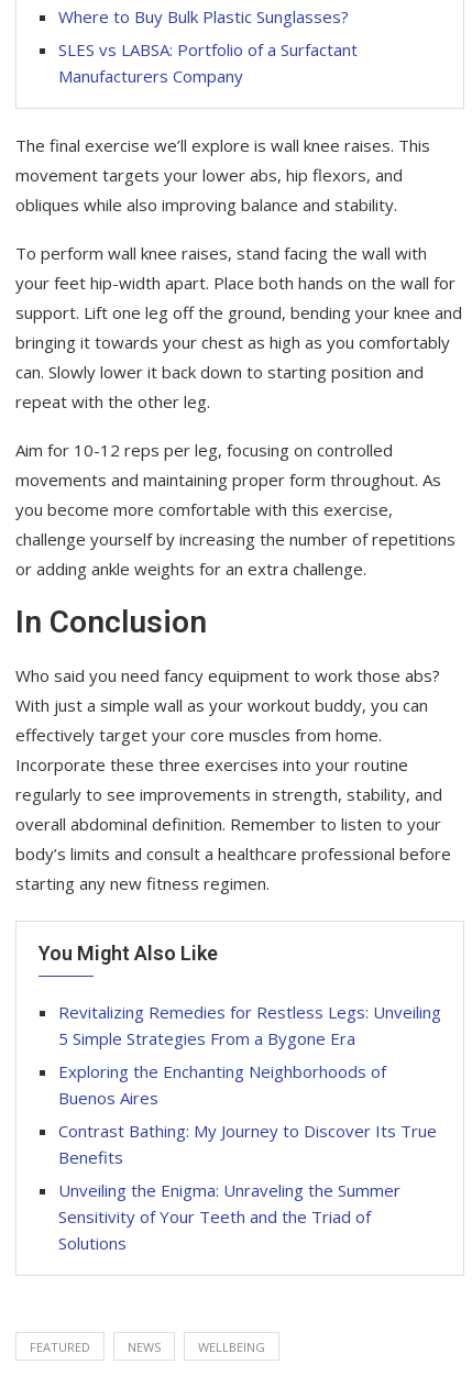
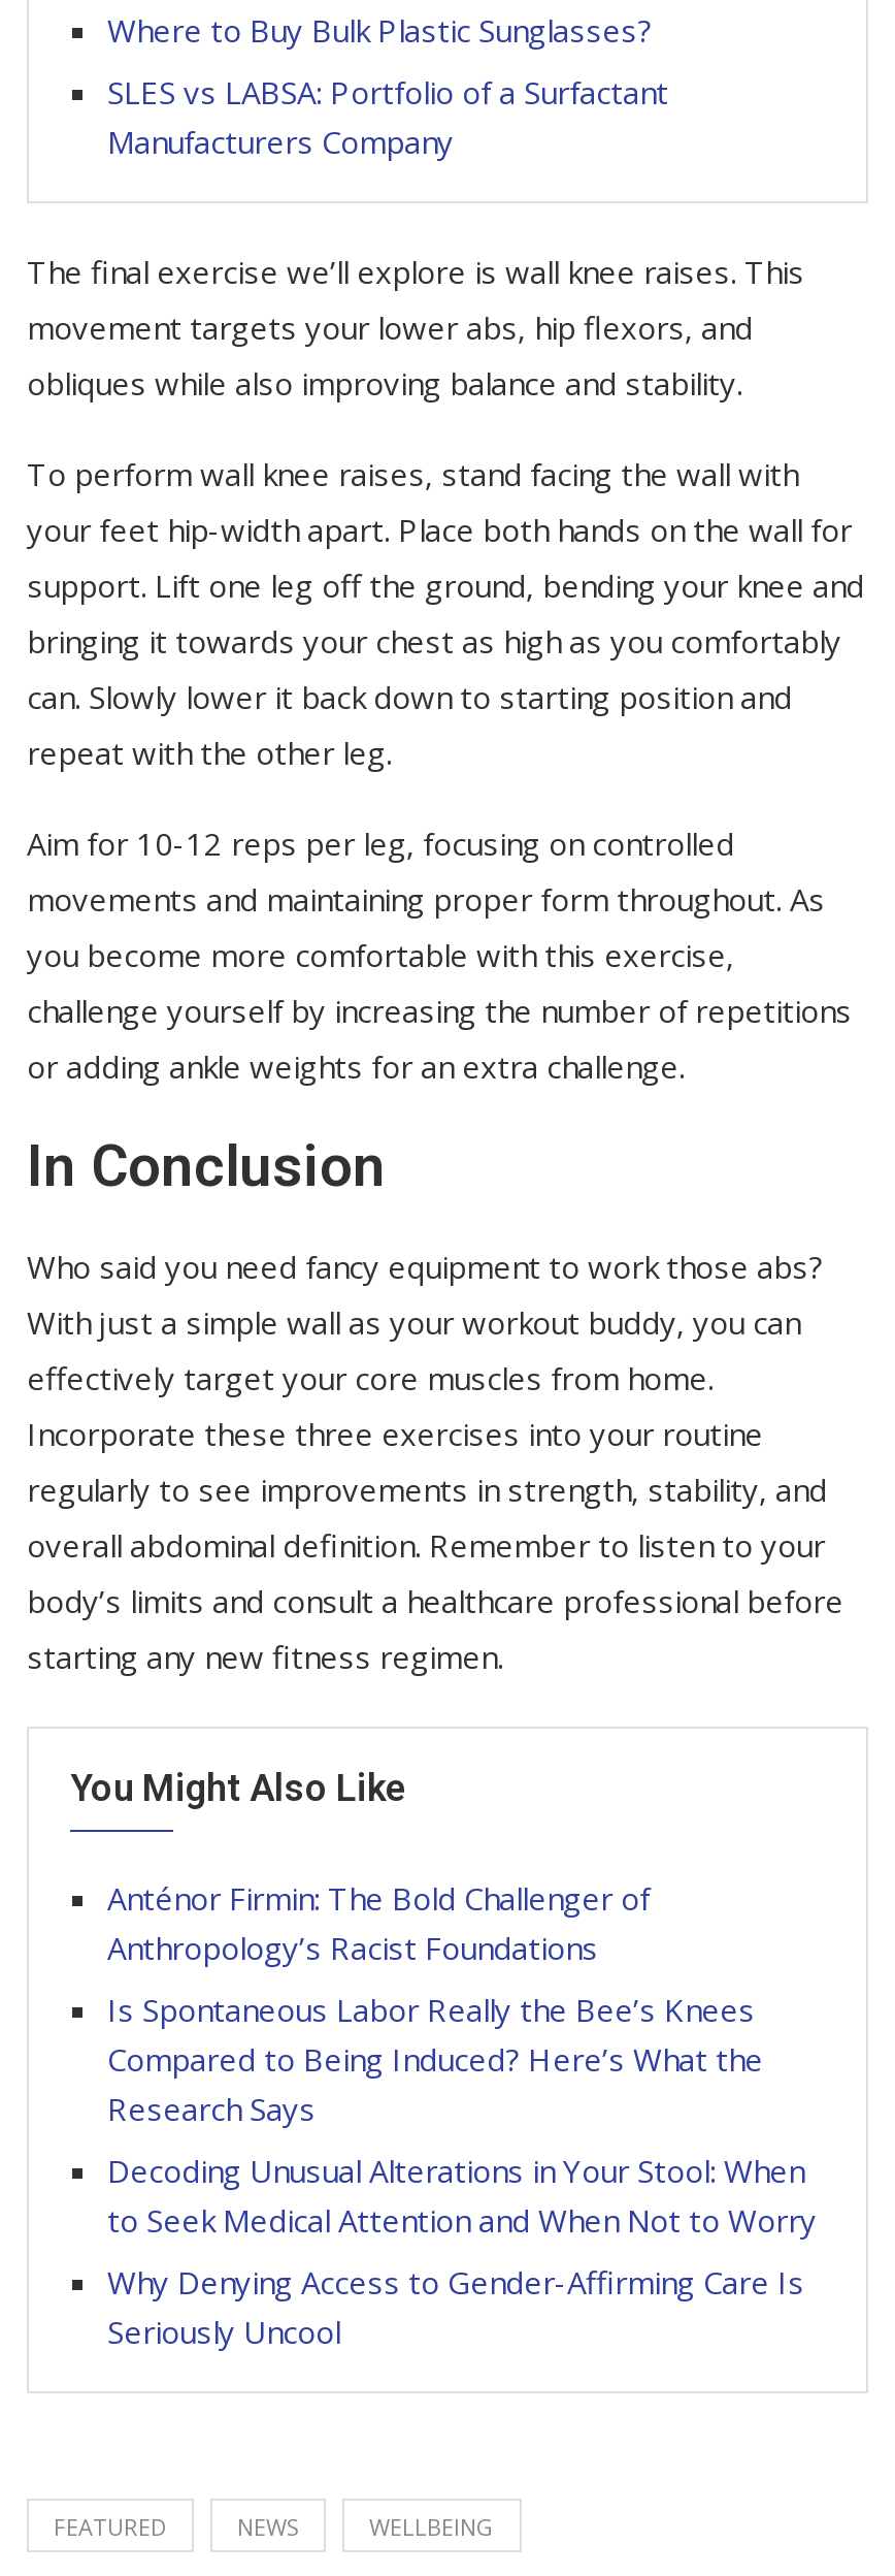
- Revitalizing Remedies for Restless Legs: Unveiling
- 5 Simple Strategies From a Bygone Era
+ Anténor Firmin: The Bold Challenger of
+ Anthropology’s Racist Foundations

- Exploring the Enchanting Neighborhoods of
- Buenos Aires
+ Is Spontaneous Labor Really the Bee’s Knees
+ Compared to Being Induced? Here’s What the
+ Research Says

- Contrast Bathing: My Journey to Discover Its True
- Benefits
+ Decoding Unusual Alterations in Your Stool: When
+ to Seek Medical Attention and When Not to Worry

- Unveiling the Enigma: Unraveling the Summer
- Sensitivity of Your Teeth and the Triad of
- Solutions
+ Why Denying Access to Gender-Affirming Care Is
+ Seriously Uncool
